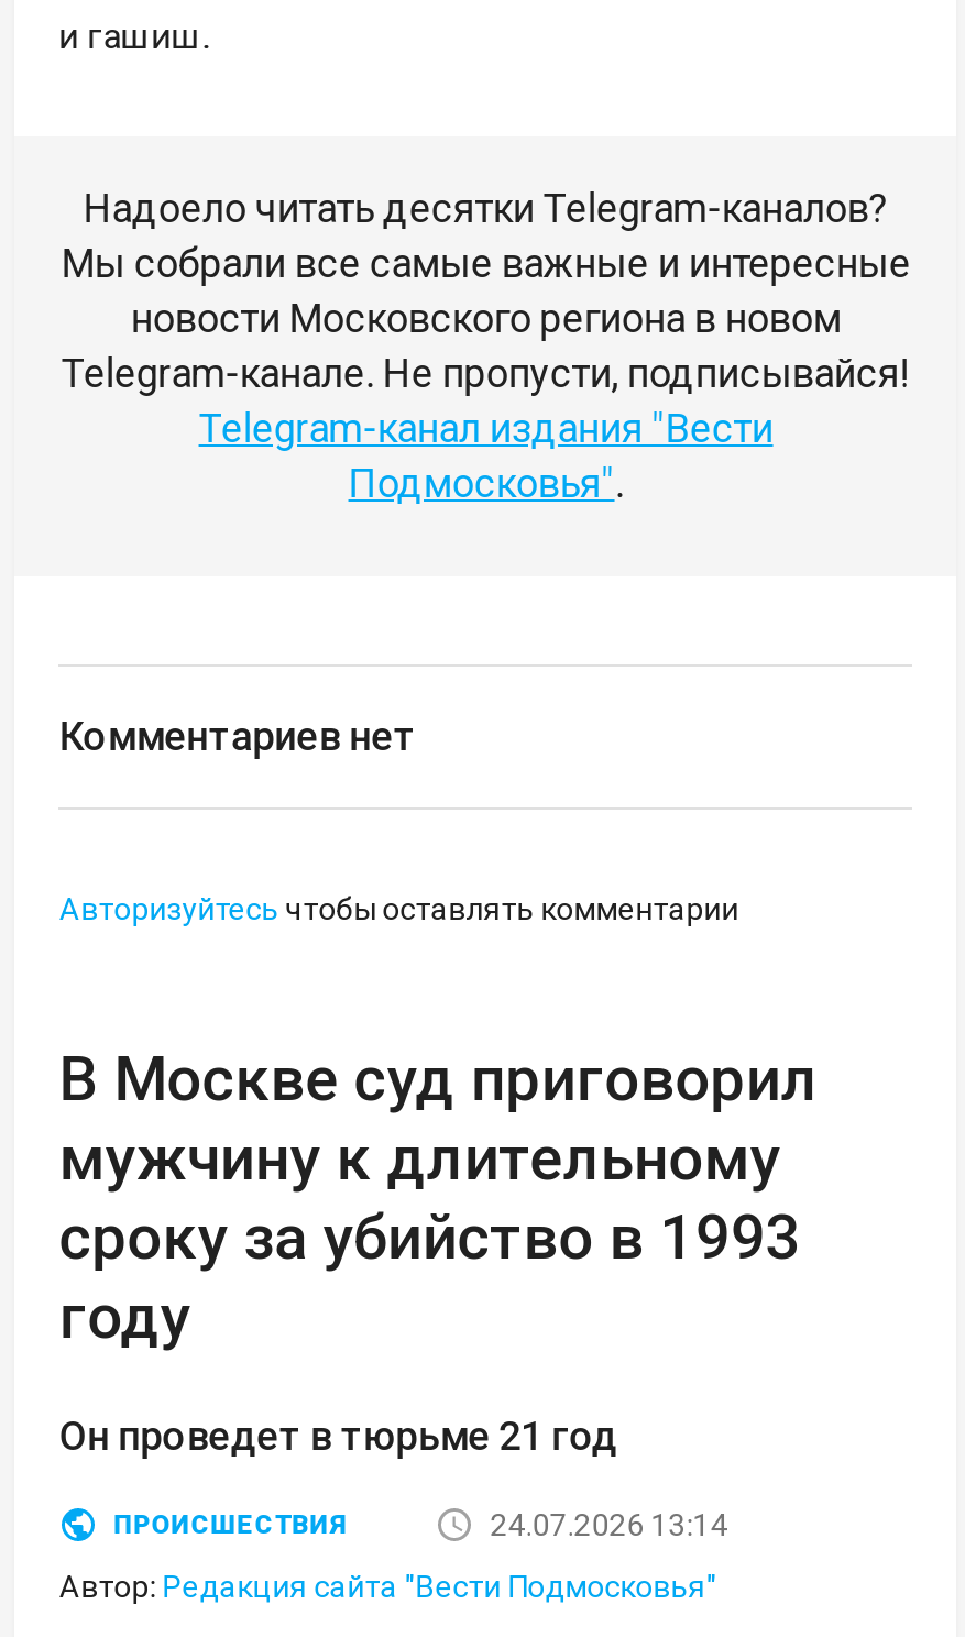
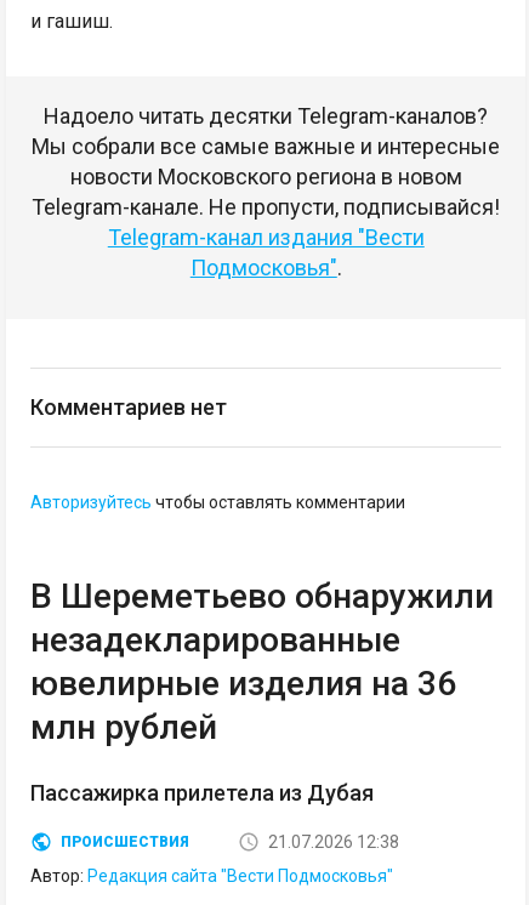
- В Москве суд приговорил
- мужчину к длительному
- сроку за убийство в 1993
- году
+ В Шереметьево обнаружили
+ незадекларированные
+ ювелирные изделия на 36
+ млн рублей

- Он проведет в тюрьме 21 год
+ Пассажирка прилетела из Дубая

- 24.07.2026 13:14
+ 21.07.2026 12:38
